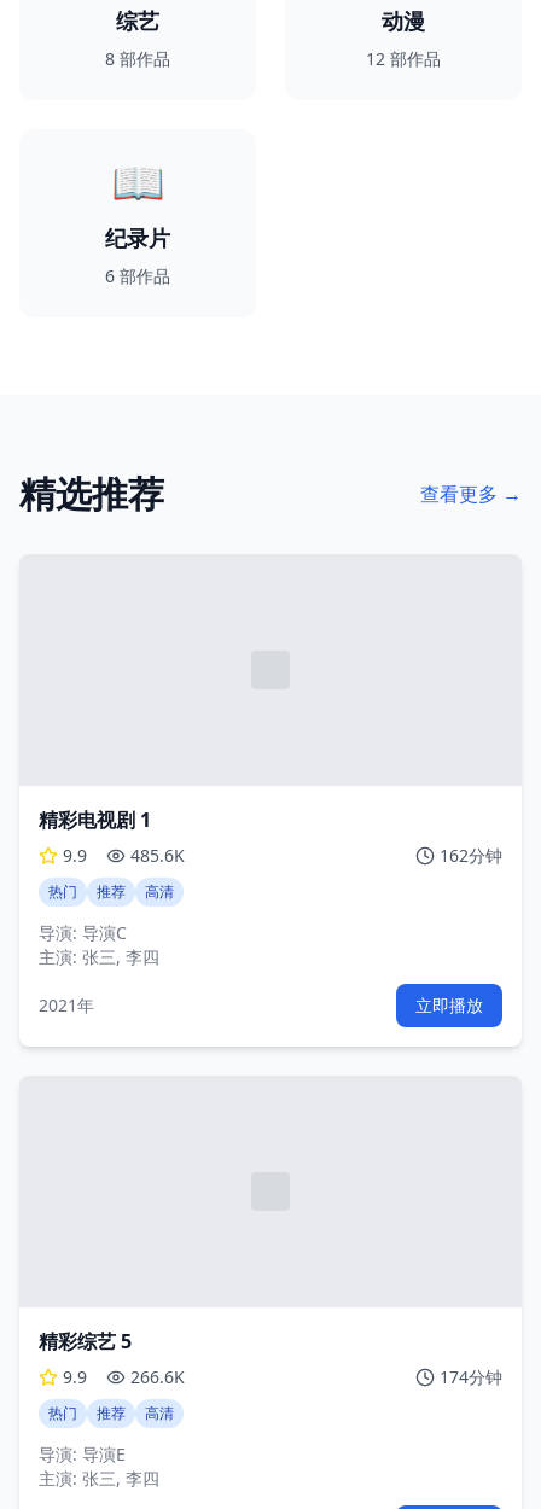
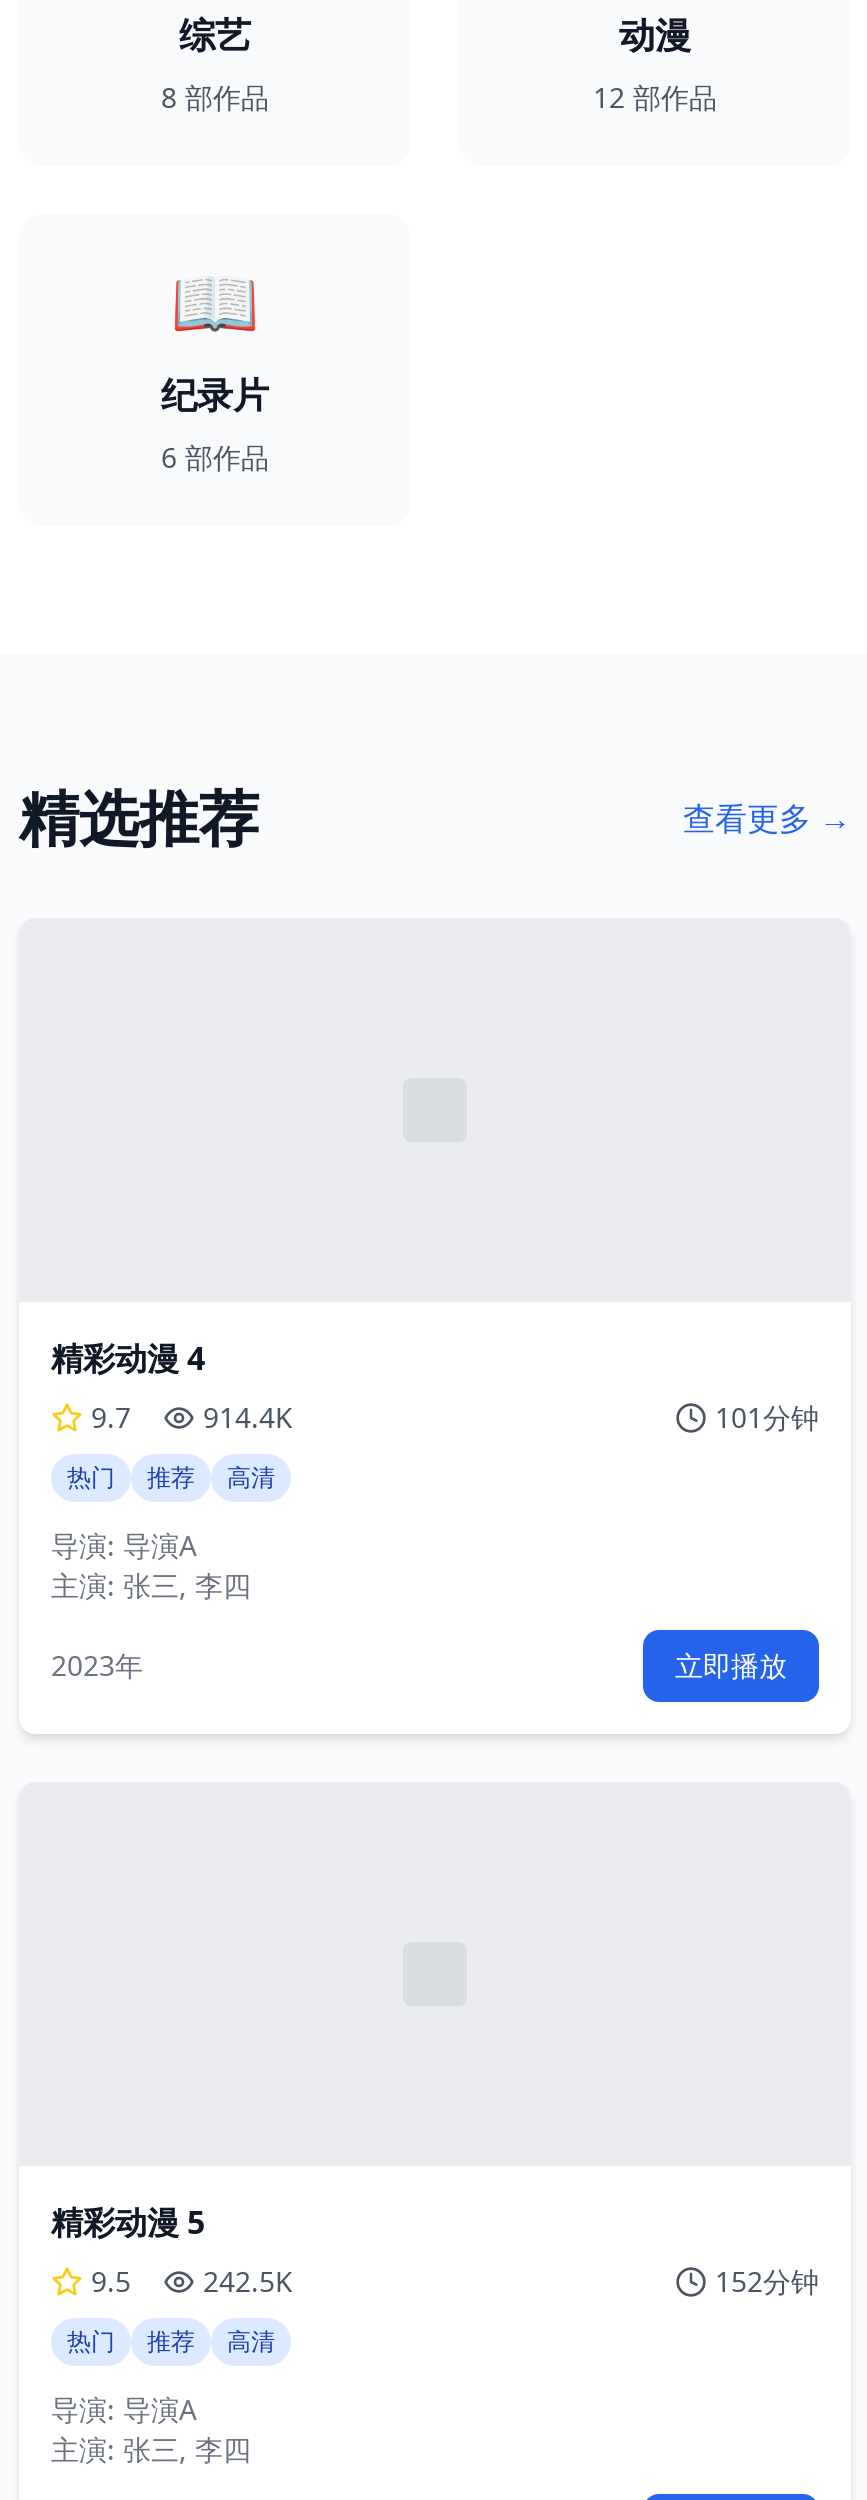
- 精彩电视剧 1
- 9.9
- 485.6K
- 162分钟
+ 精彩动漫 4
+ 9.7
+ 914.4K
+ 101分钟

- 导演:导演C
+ 导演:导演A

- 2021年
+ 2023年

- 精彩综艺 5
- 9.9
- 266.6K
- 174分钟
+ 精彩动漫 5
+ 9.5
+ 242.5K
+ 152分钟

- 导演:导演E
+ 导演:导演A
